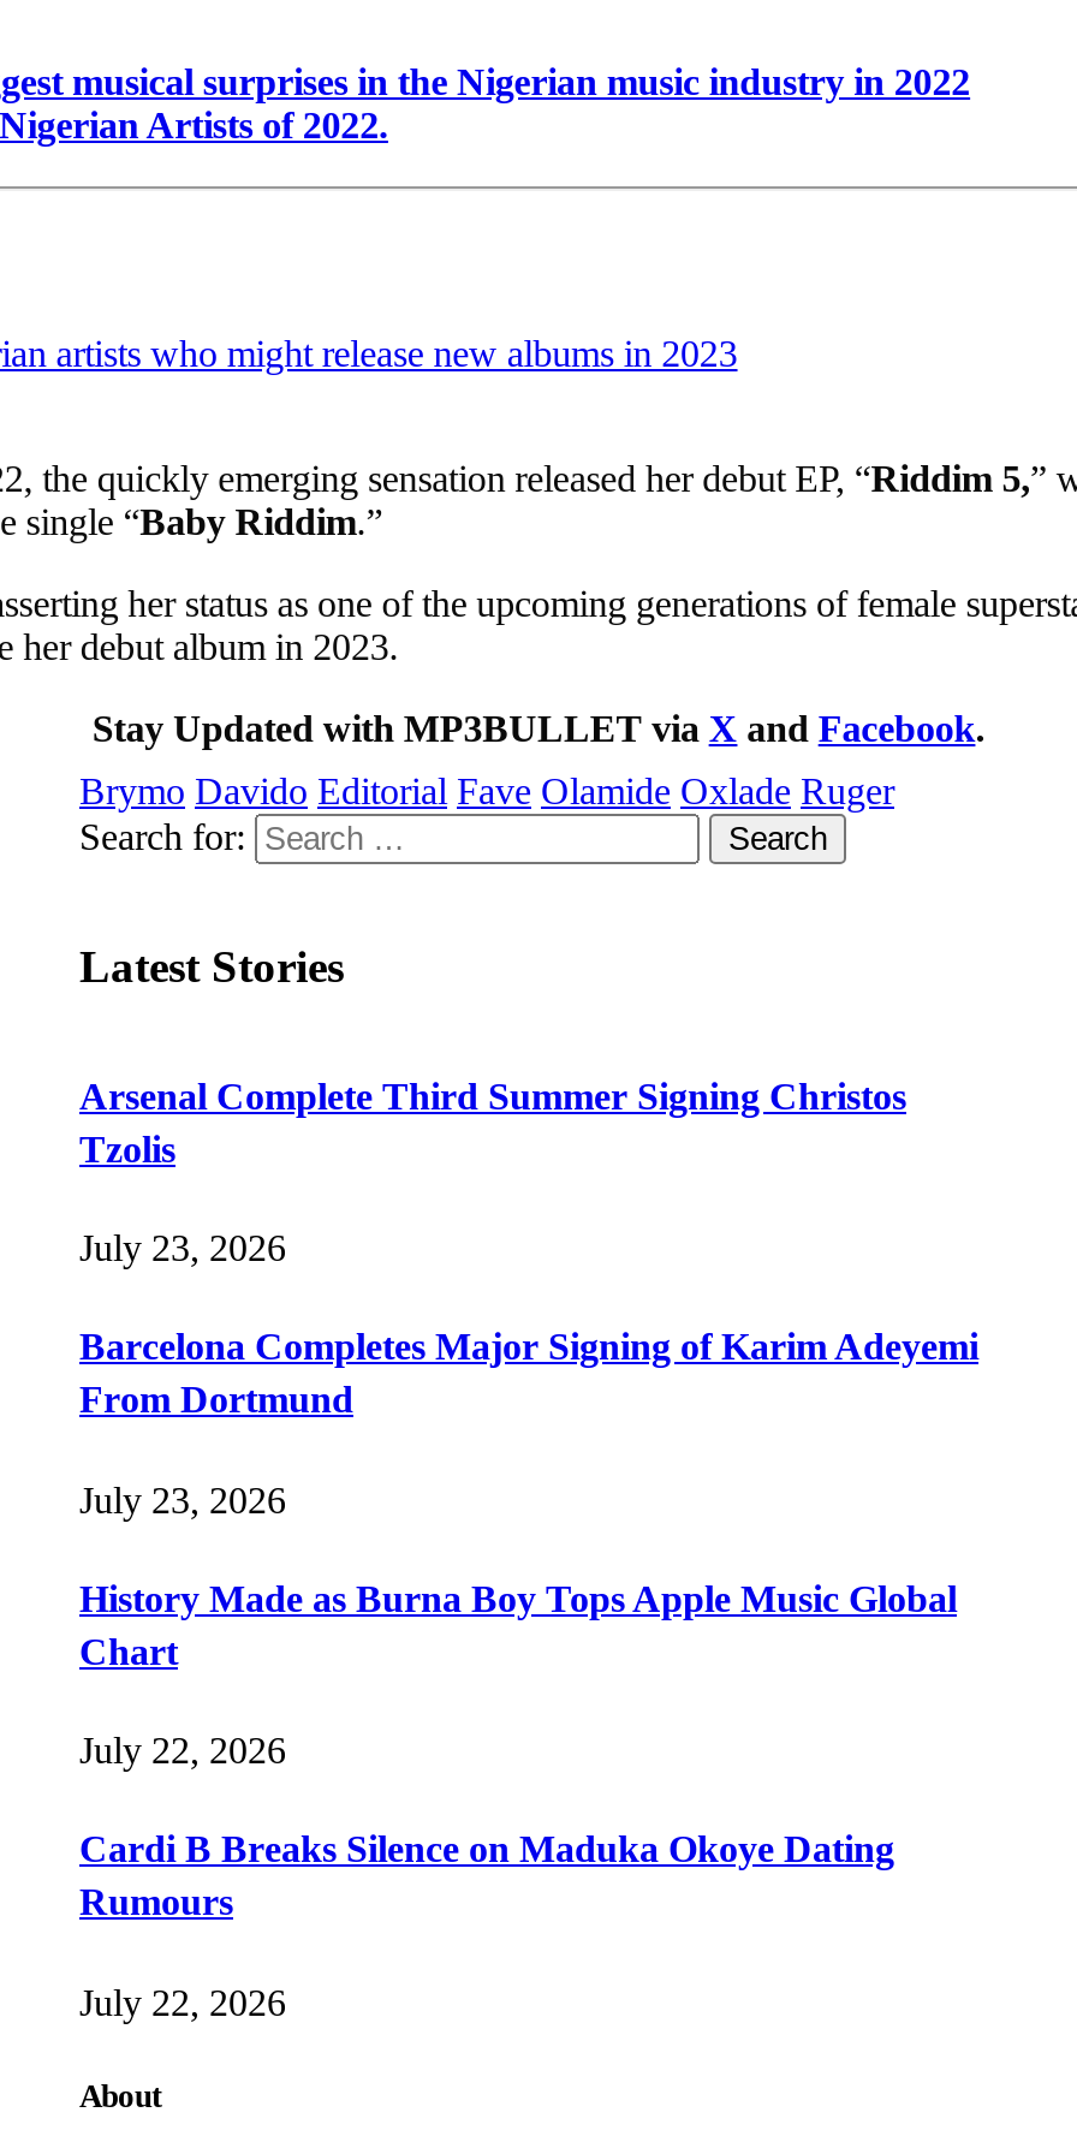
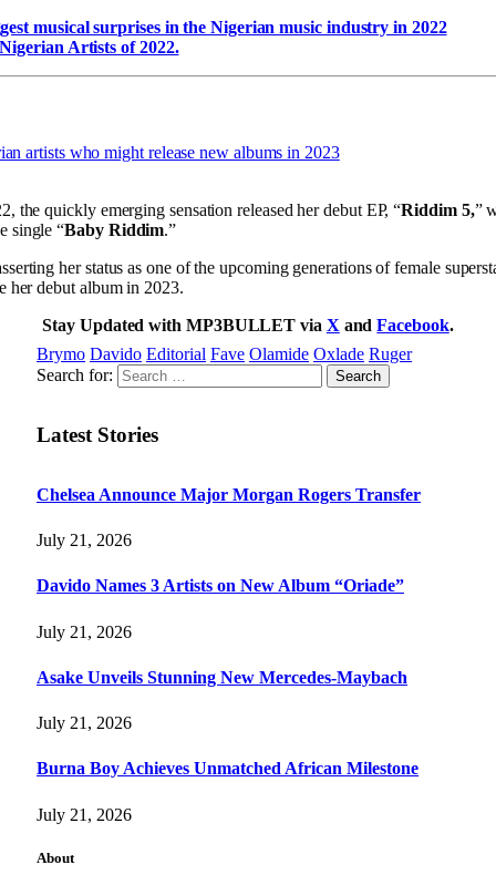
- Arsenal Complete Third Summer Signing Christos
- Tzolis
+ Chelsea Announce Major Morgan Rogers Transfer

- July 23, 2026
+ July 21, 2026

- Barcelona Completes Major Signing of Karim Adeyemi
- From Dortmund
+ Davido Names 3 Artists on New Album “Oriade”

- July 23, 2026
+ July 21, 2026

- History Made as Burna Boy Tops Apple Music Global
- Chart
+ Asake Unveils Stunning New Mercedes-Maybach

- July 22, 2026
+ July 21, 2026

- Cardi B Breaks Silence on Maduka Okoye Dating
- Rumours
+ Burna Boy Achieves Unmatched African Milestone

- July 22, 2026
+ July 21, 2026
